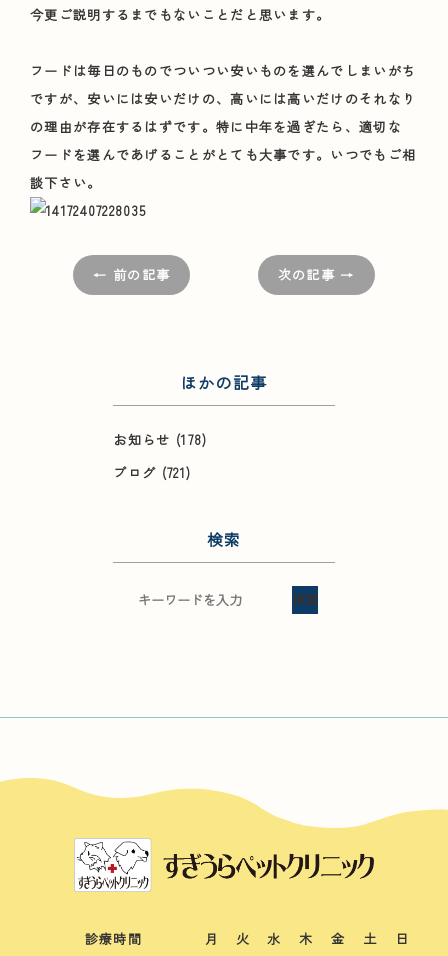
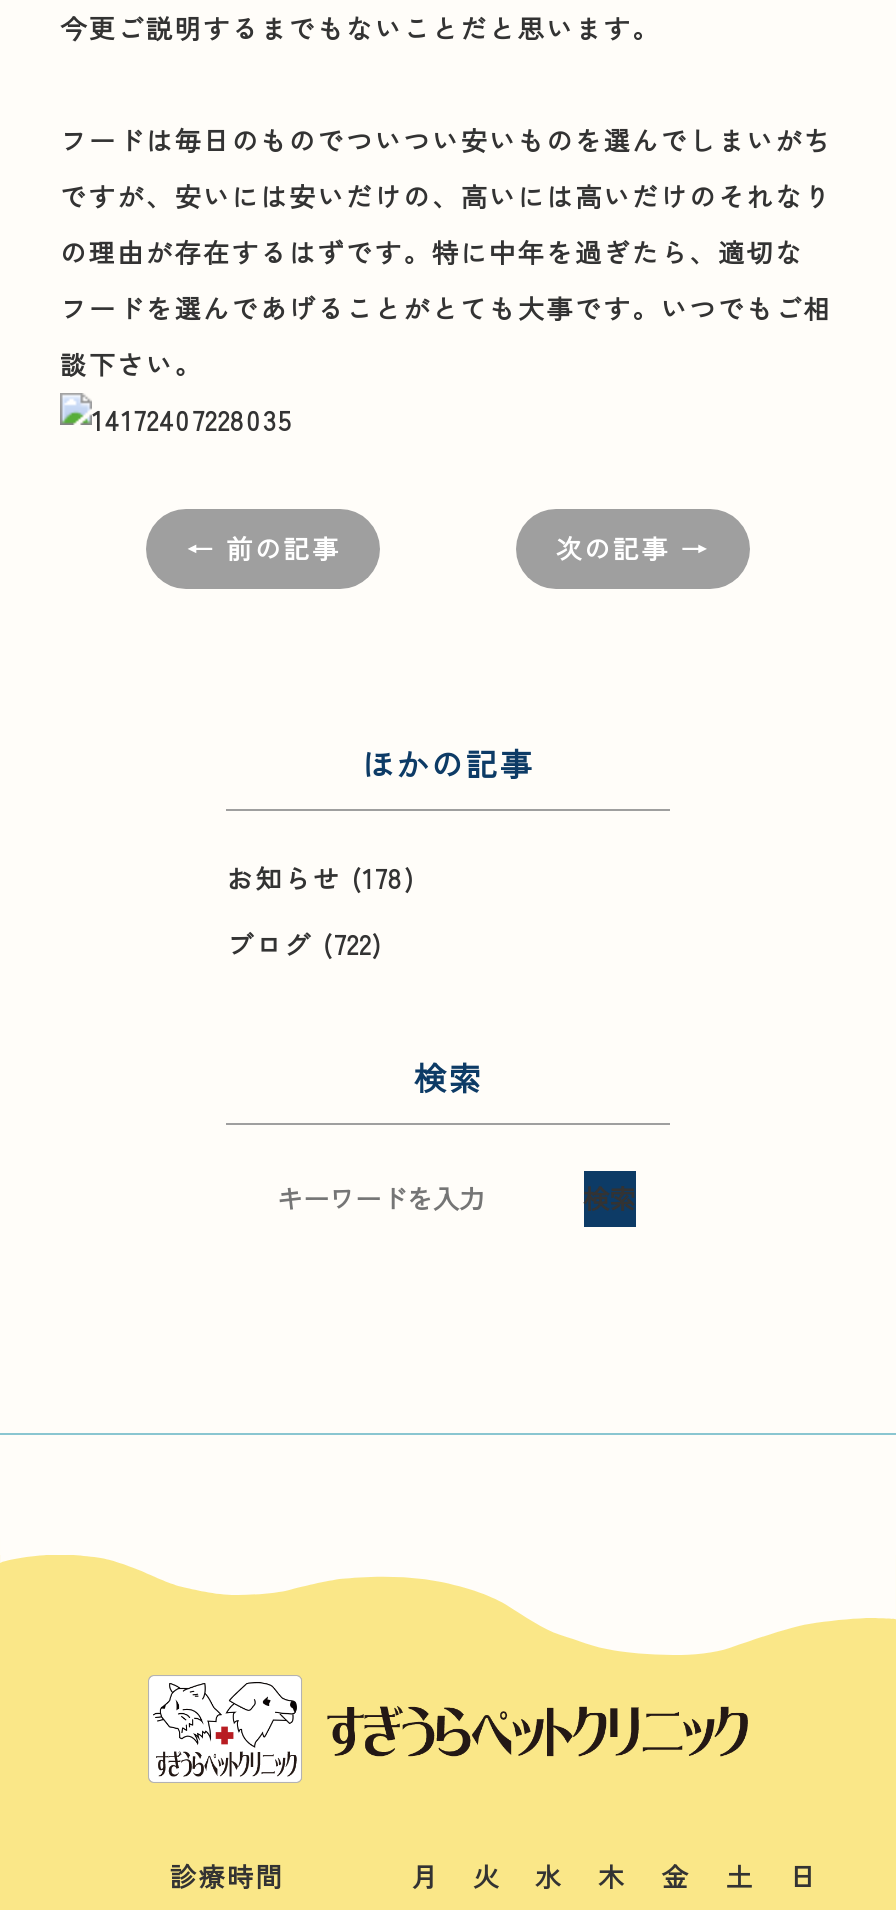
- ブログ(721)
+ ブログ(722)
